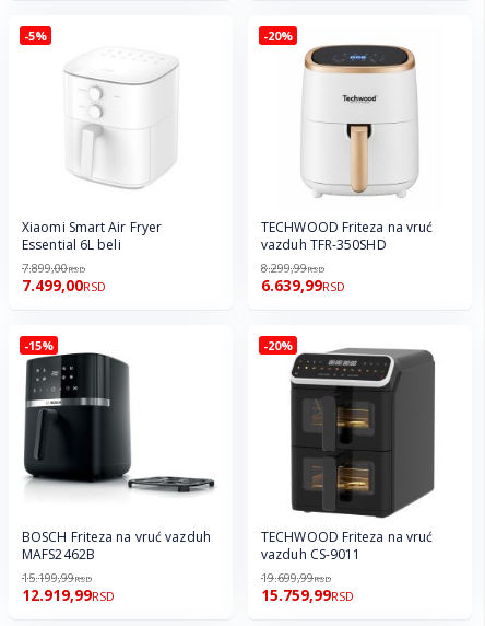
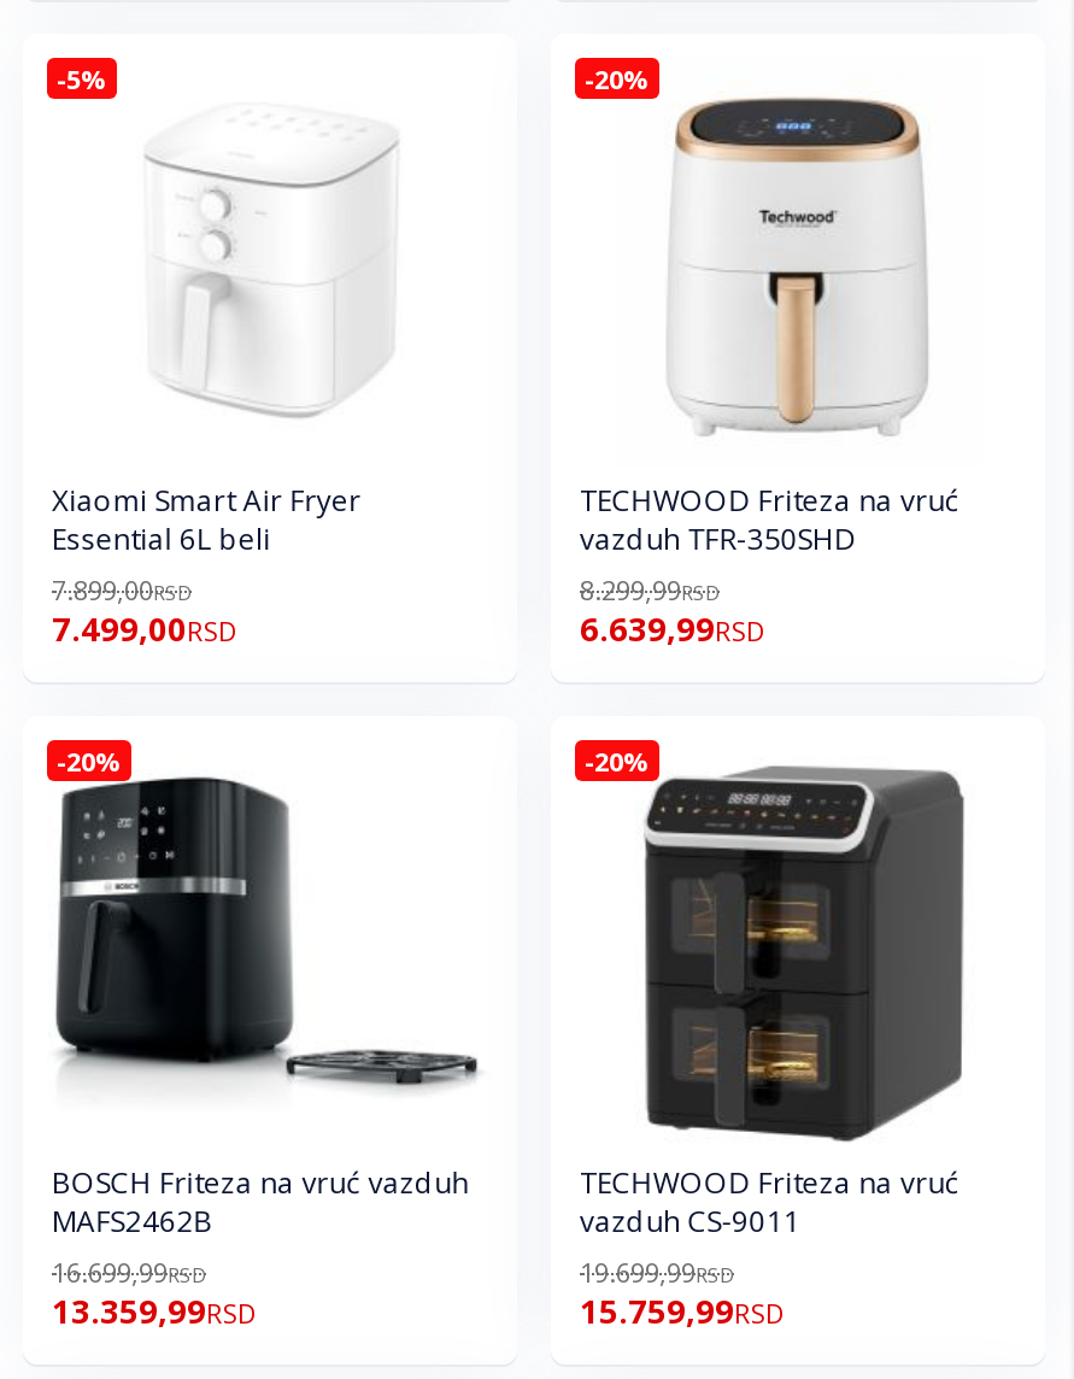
- -15%
+ -20%

- 15.199,99RSD
+ 16.699,99RSD

- 12.919,99RSD
+ 13.359,99RSD
